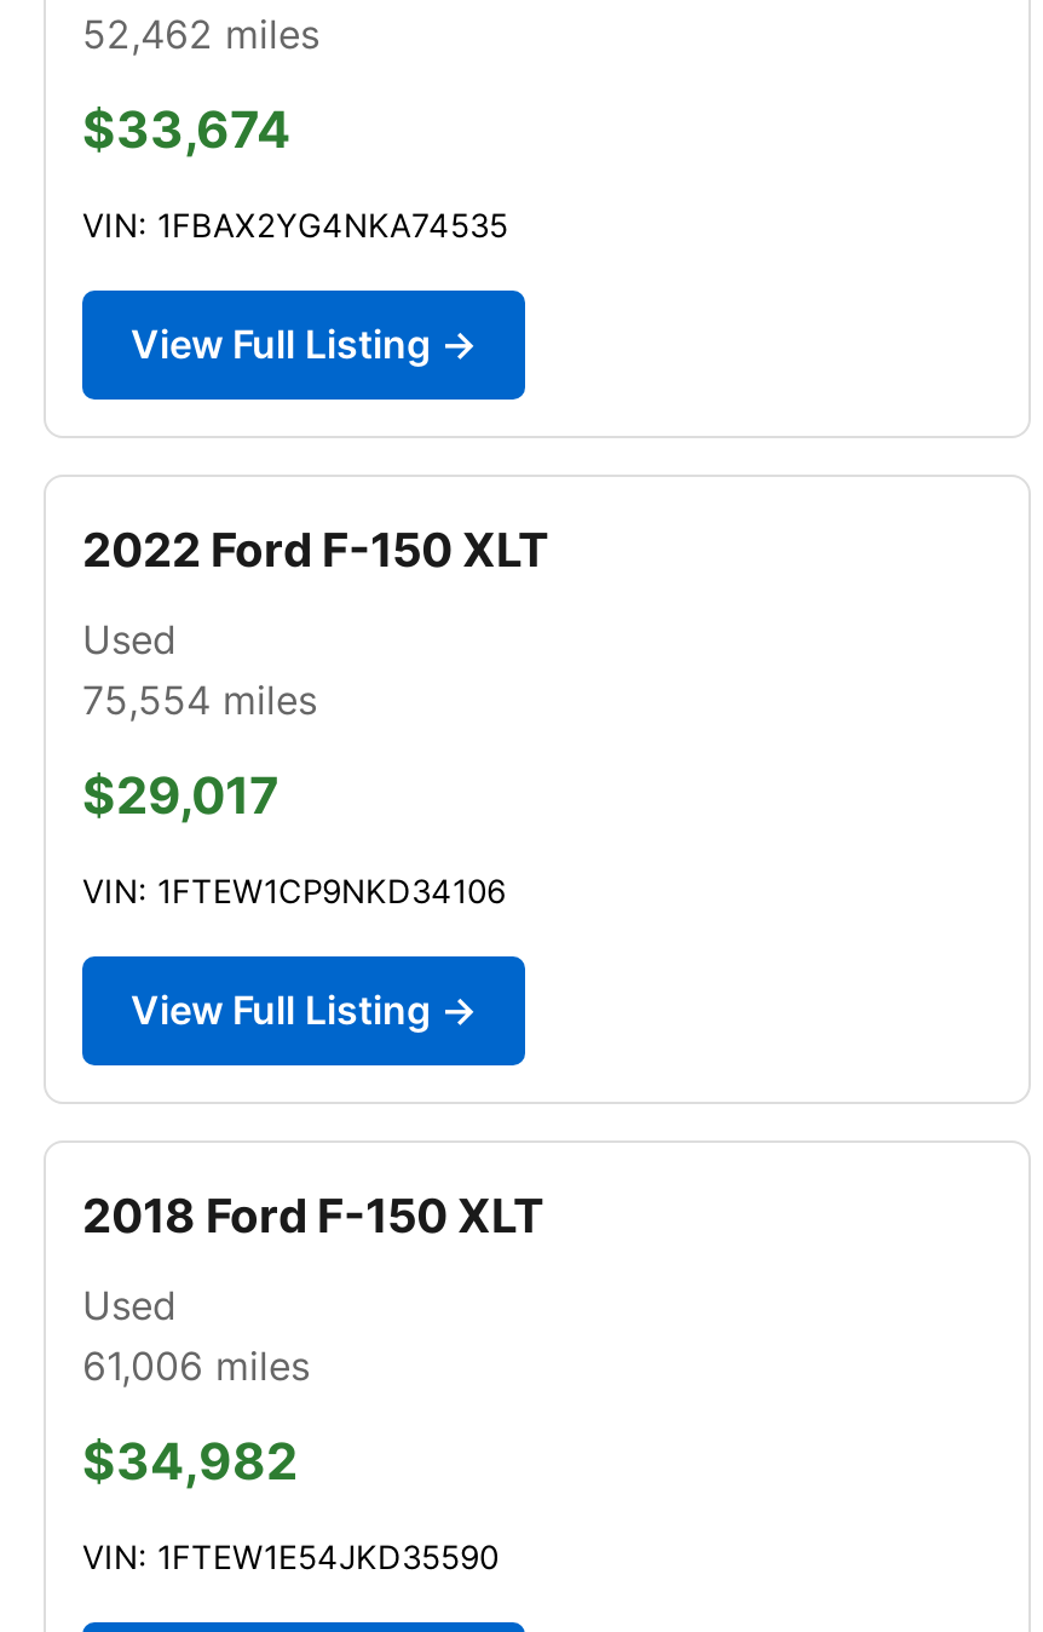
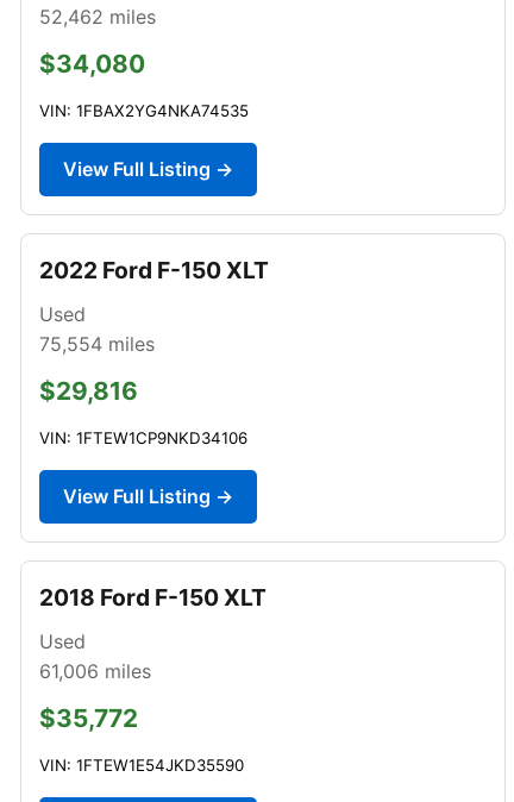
- $33,674
+ $34,080

- $29,017
+ $29,816

- $34,982
+ $35,772
